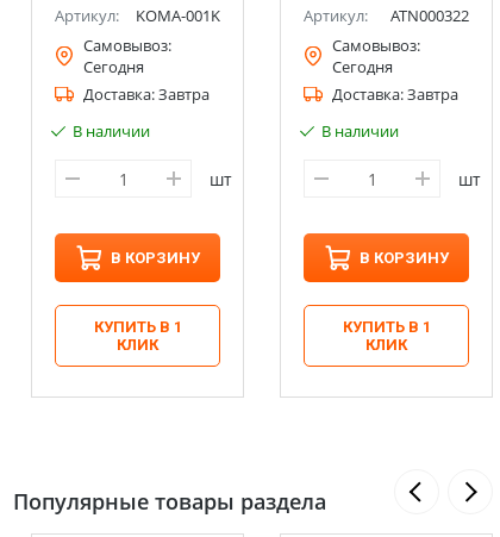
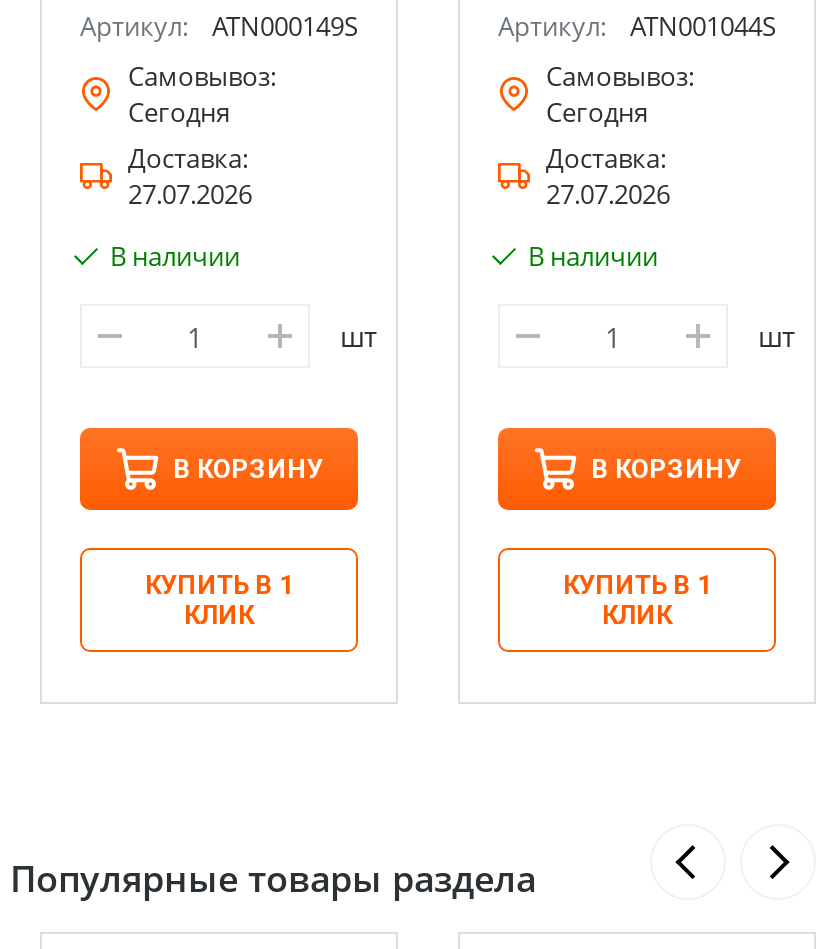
- Артикул: KOMA-001K
+ Артикул: ATN000149S

- Артикул: ATN000322
+ Артикул: ATN001044S

- Доставка: Завтра
+ Доставка:
+ 27.07.2026

- Доставка: Завтра
+ Доставка:
+ 27.07.2026
